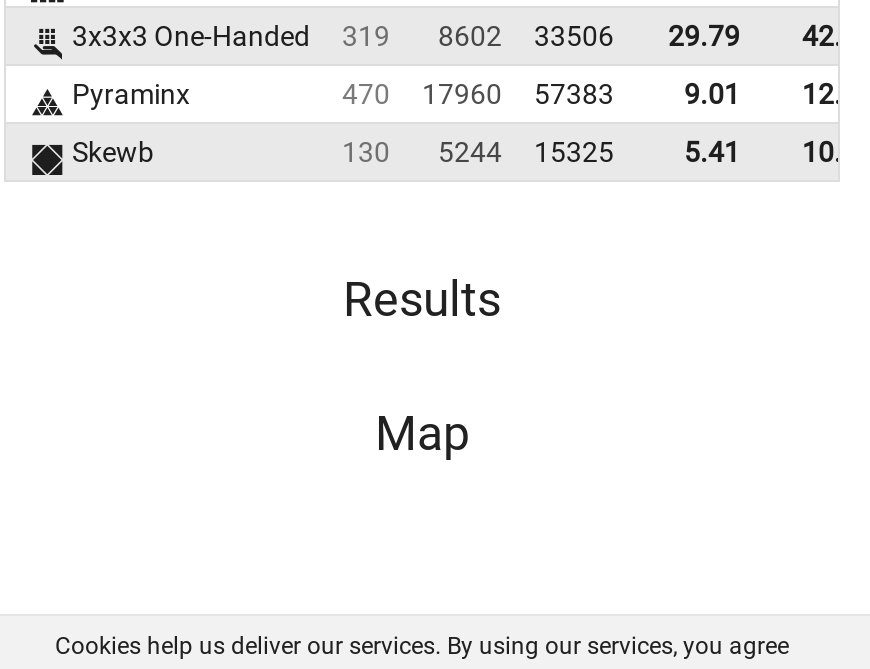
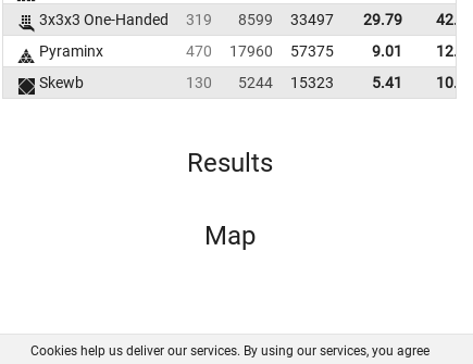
- 8602
+ 8599

- 33506
+ 33497

- 470 17960 57383
+ 470 17960 57375

- 130 5244 15325
+ 130 5244 15323
